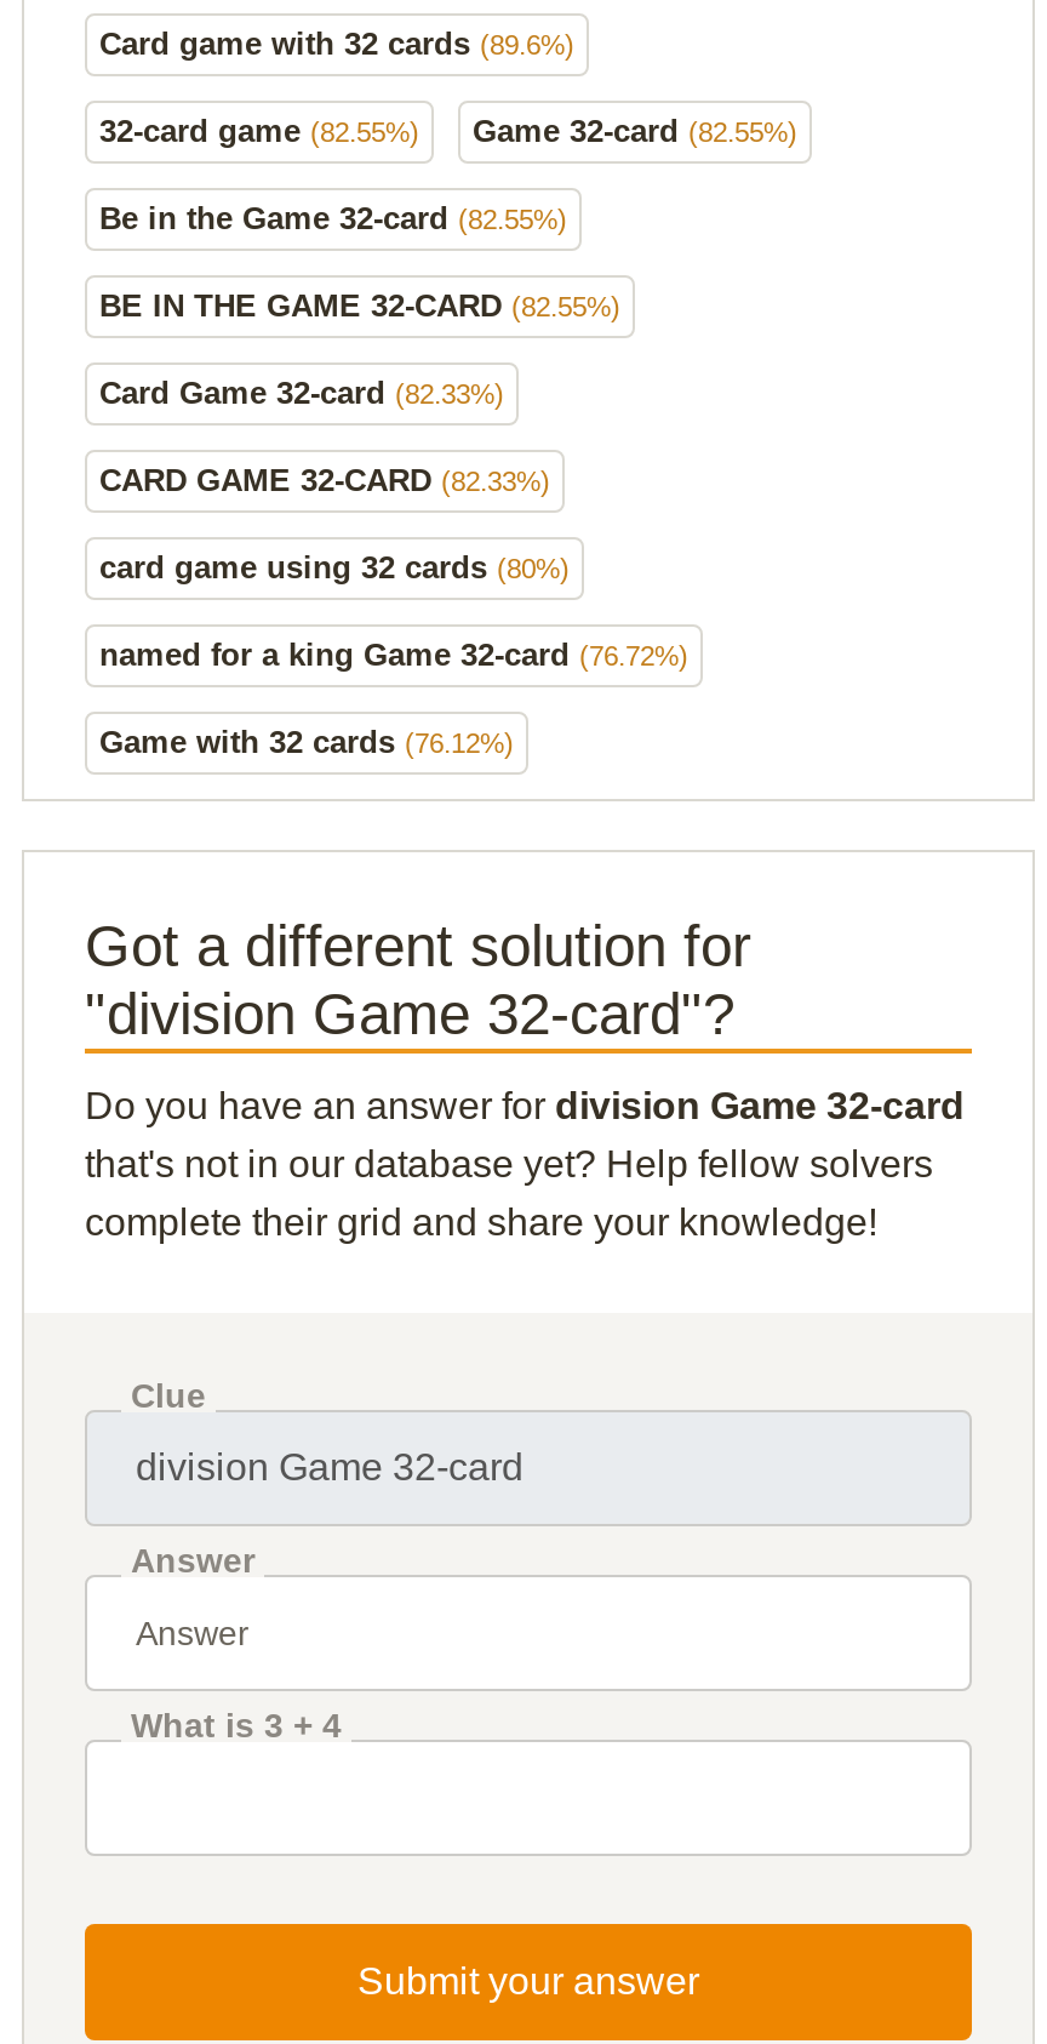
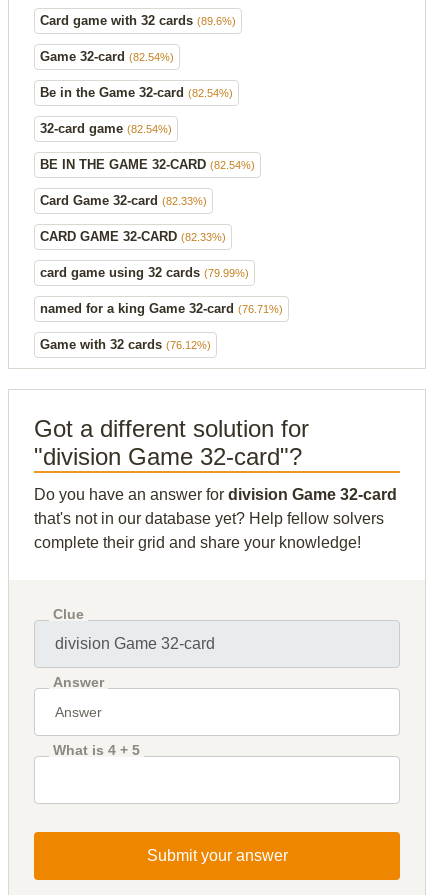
- 32-card game (82.55%)
- Game 32-card (82.55%)
- Be in the Game 32-card (82.55%)
- BE IN THE GAME 32-CARD (82.55%)
+ Game 32-card (82.54%)
+ Be in the Game 32-card (82.54%)
+ 32-card game (82.54%)
+ BE IN THE GAME 32-CARD (82.54%)

- card game using 32 cards (80%)
+ card game using 32 cards (79.99%)

- named for a king Game 32-card (76.72%)
+ named for a king Game 32-card (76.71%)

- What is 3 + 4
+ What is 4 + 5
